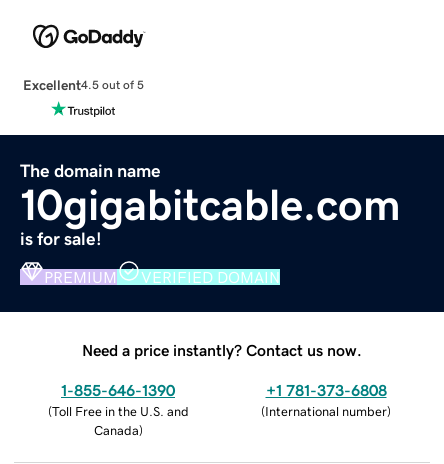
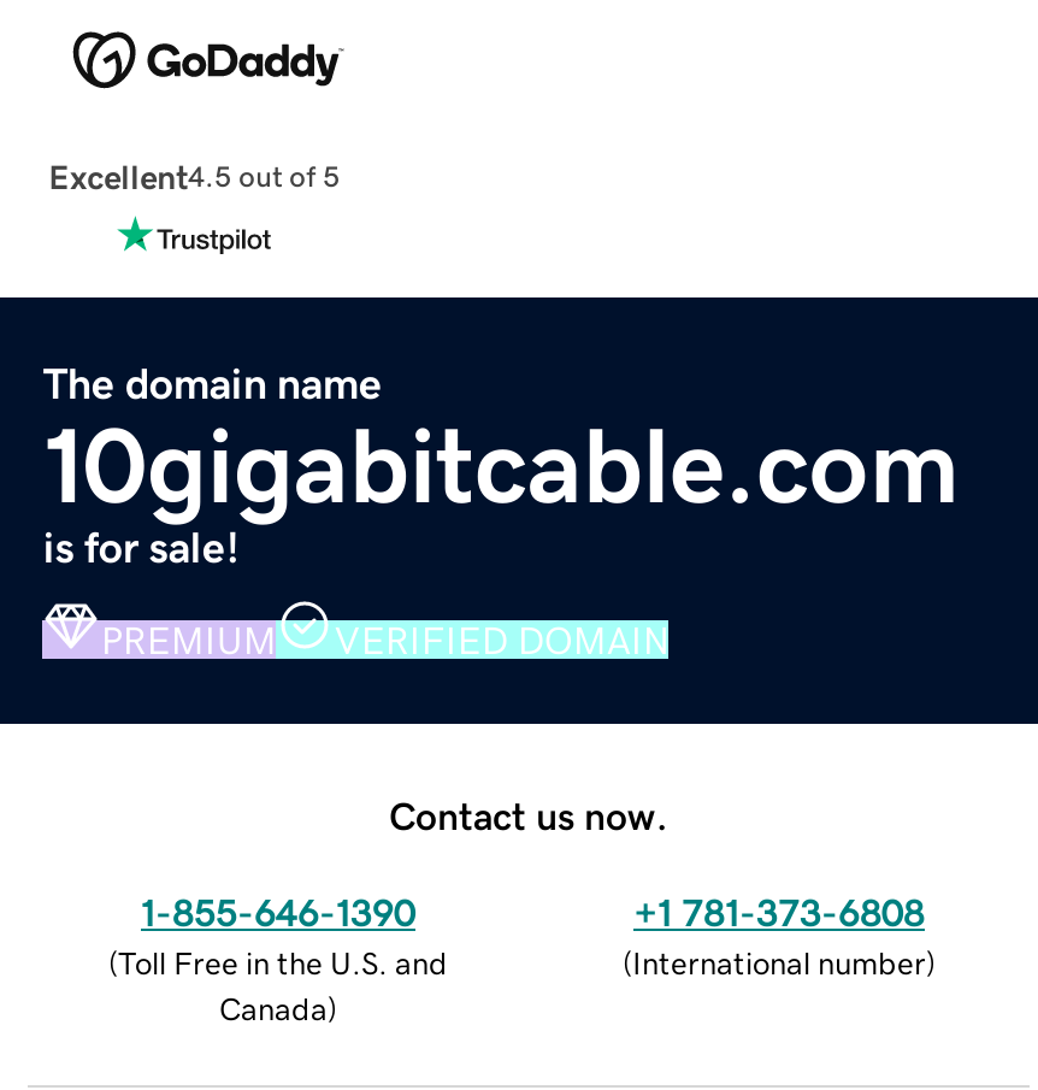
- Need a price instantly? Contact us now.
+ Contact us now.
